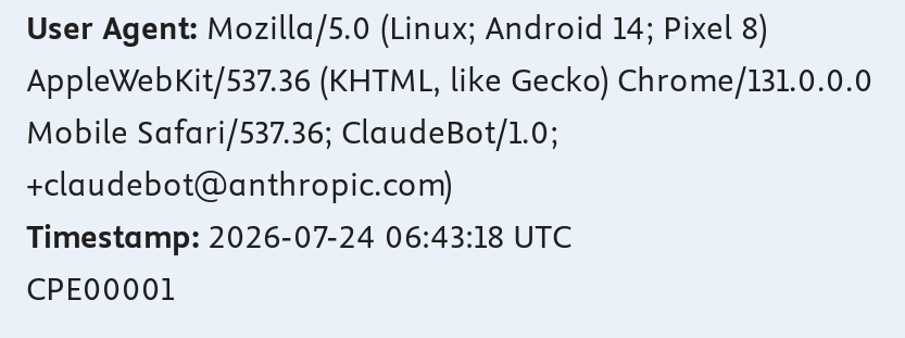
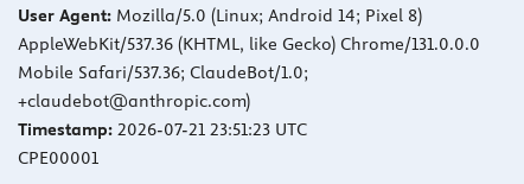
- Timestamp: 2026-07-24 06:43:18 UTC
+ Timestamp: 2026-07-21 23:51:23 UTC
